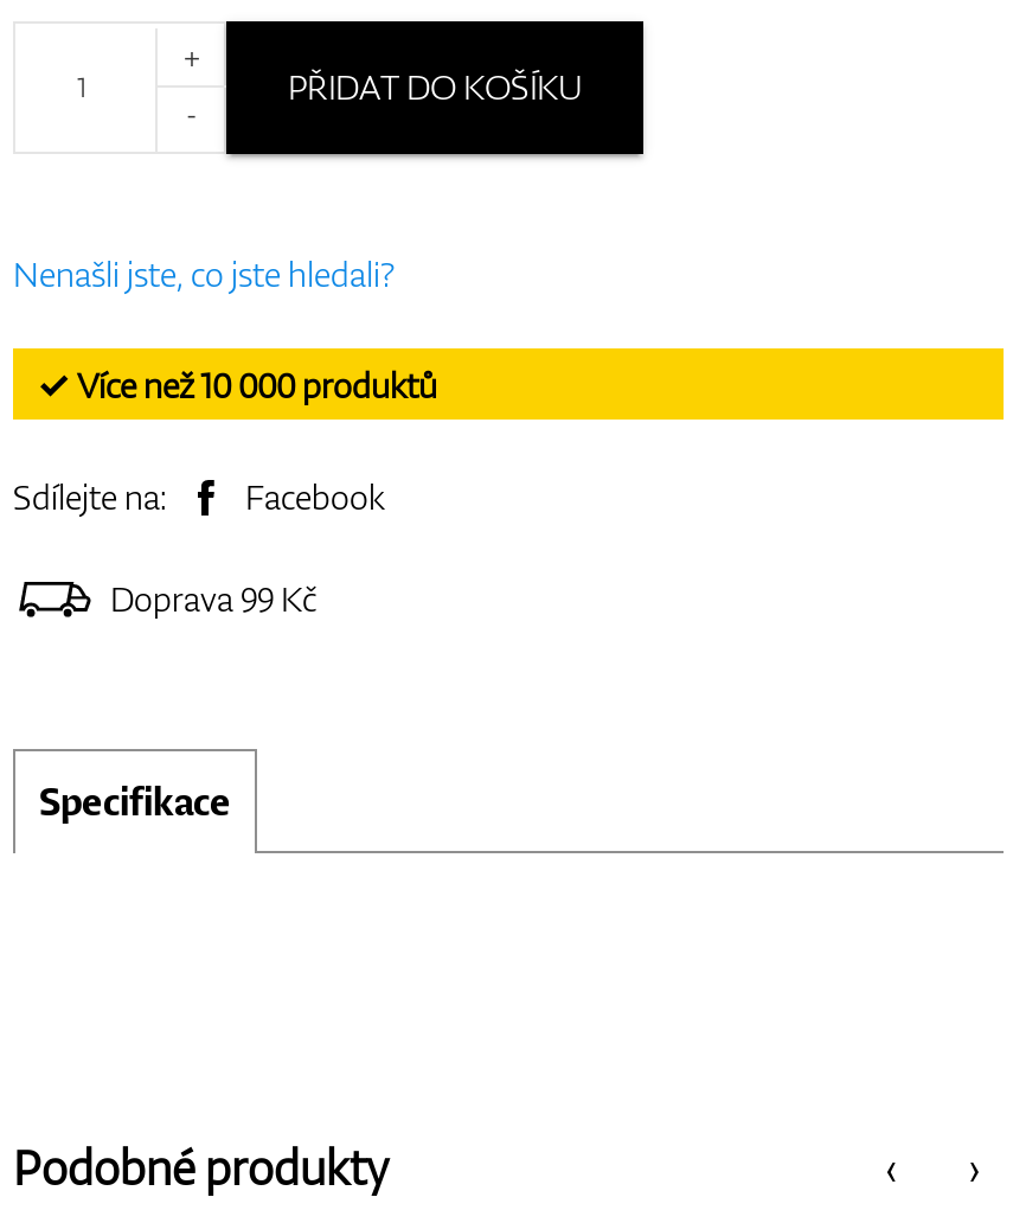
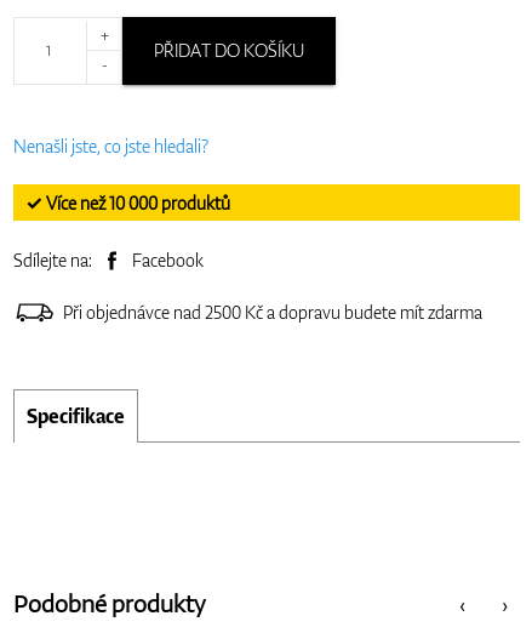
- Doprava 99 Kč
+ Při objednávce nad 2500 Kč a dopravu budete mít zdarma
